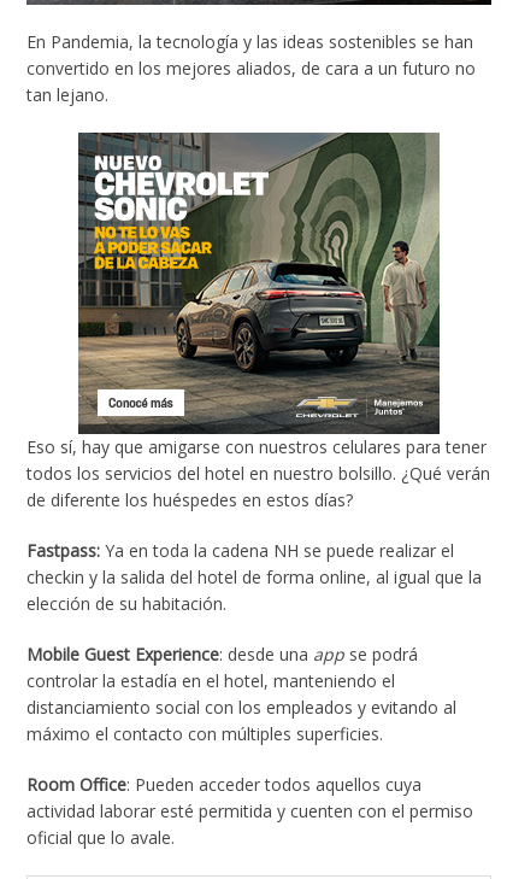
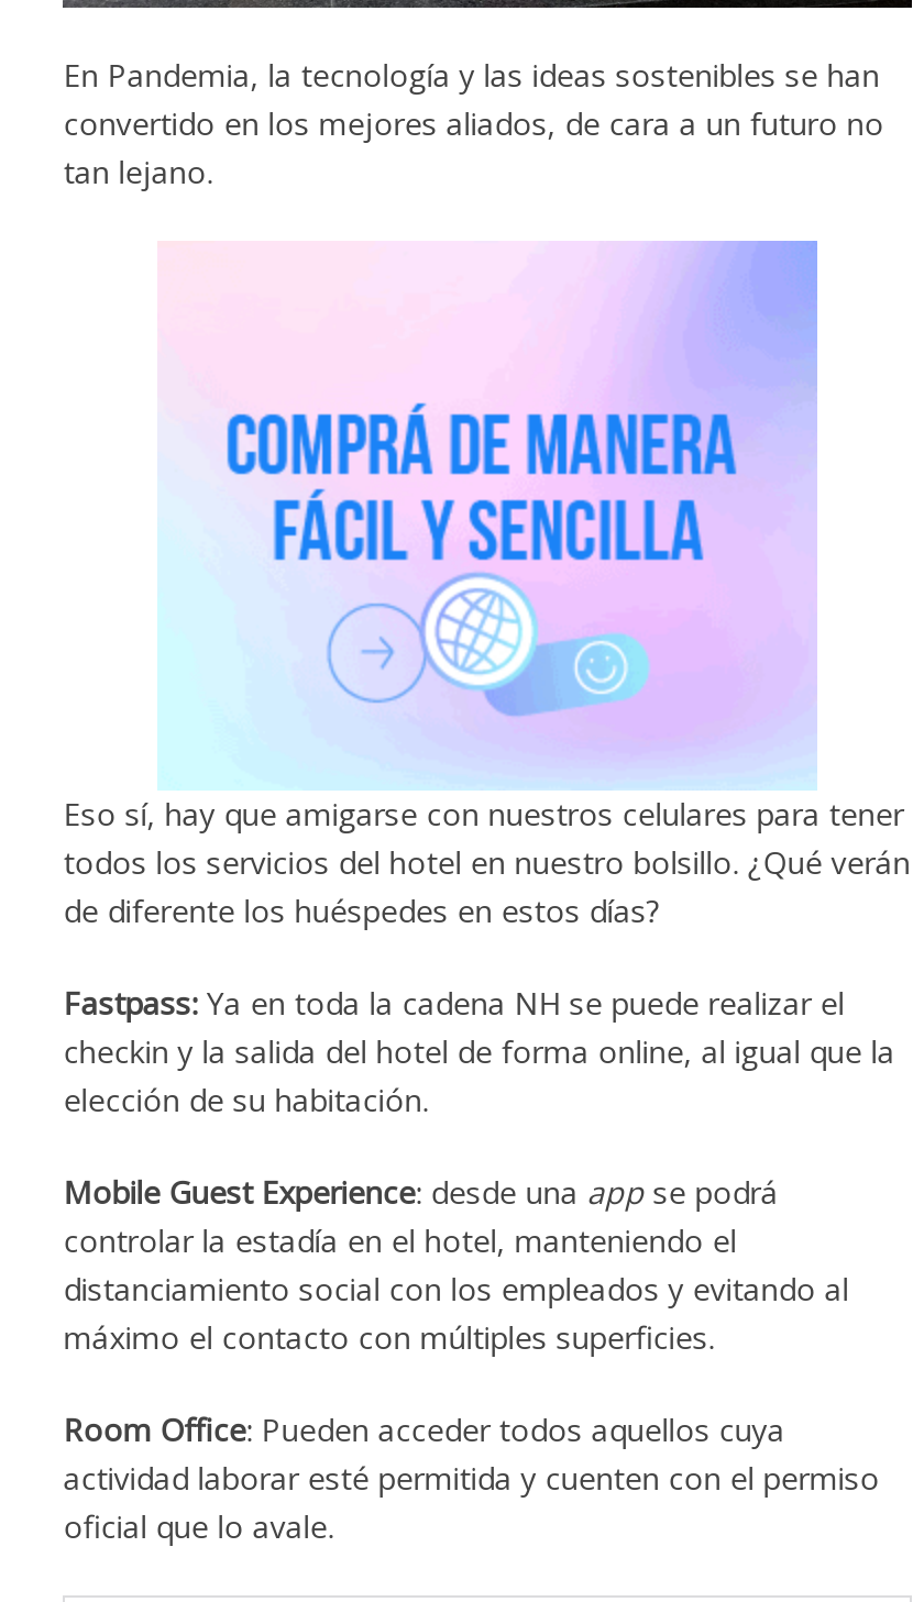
- [image]
+ [image]
